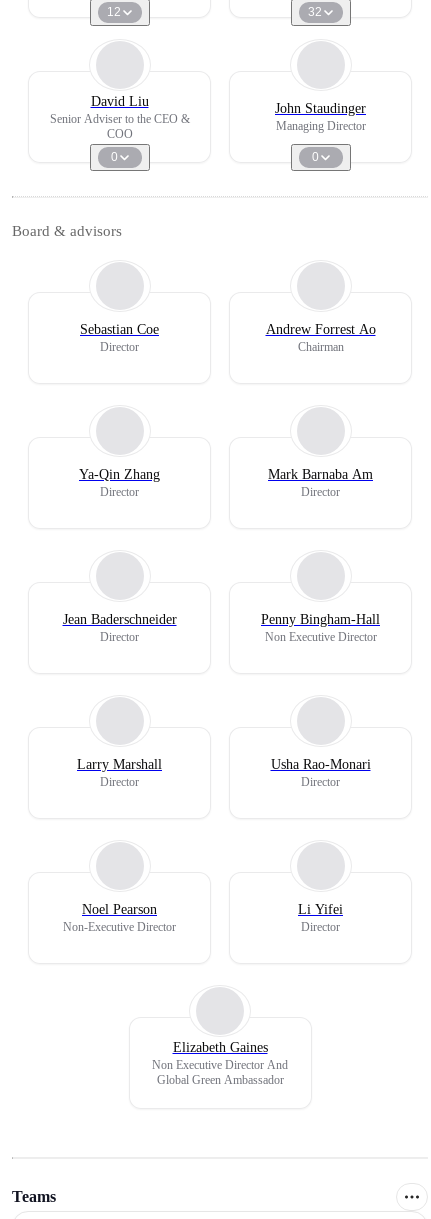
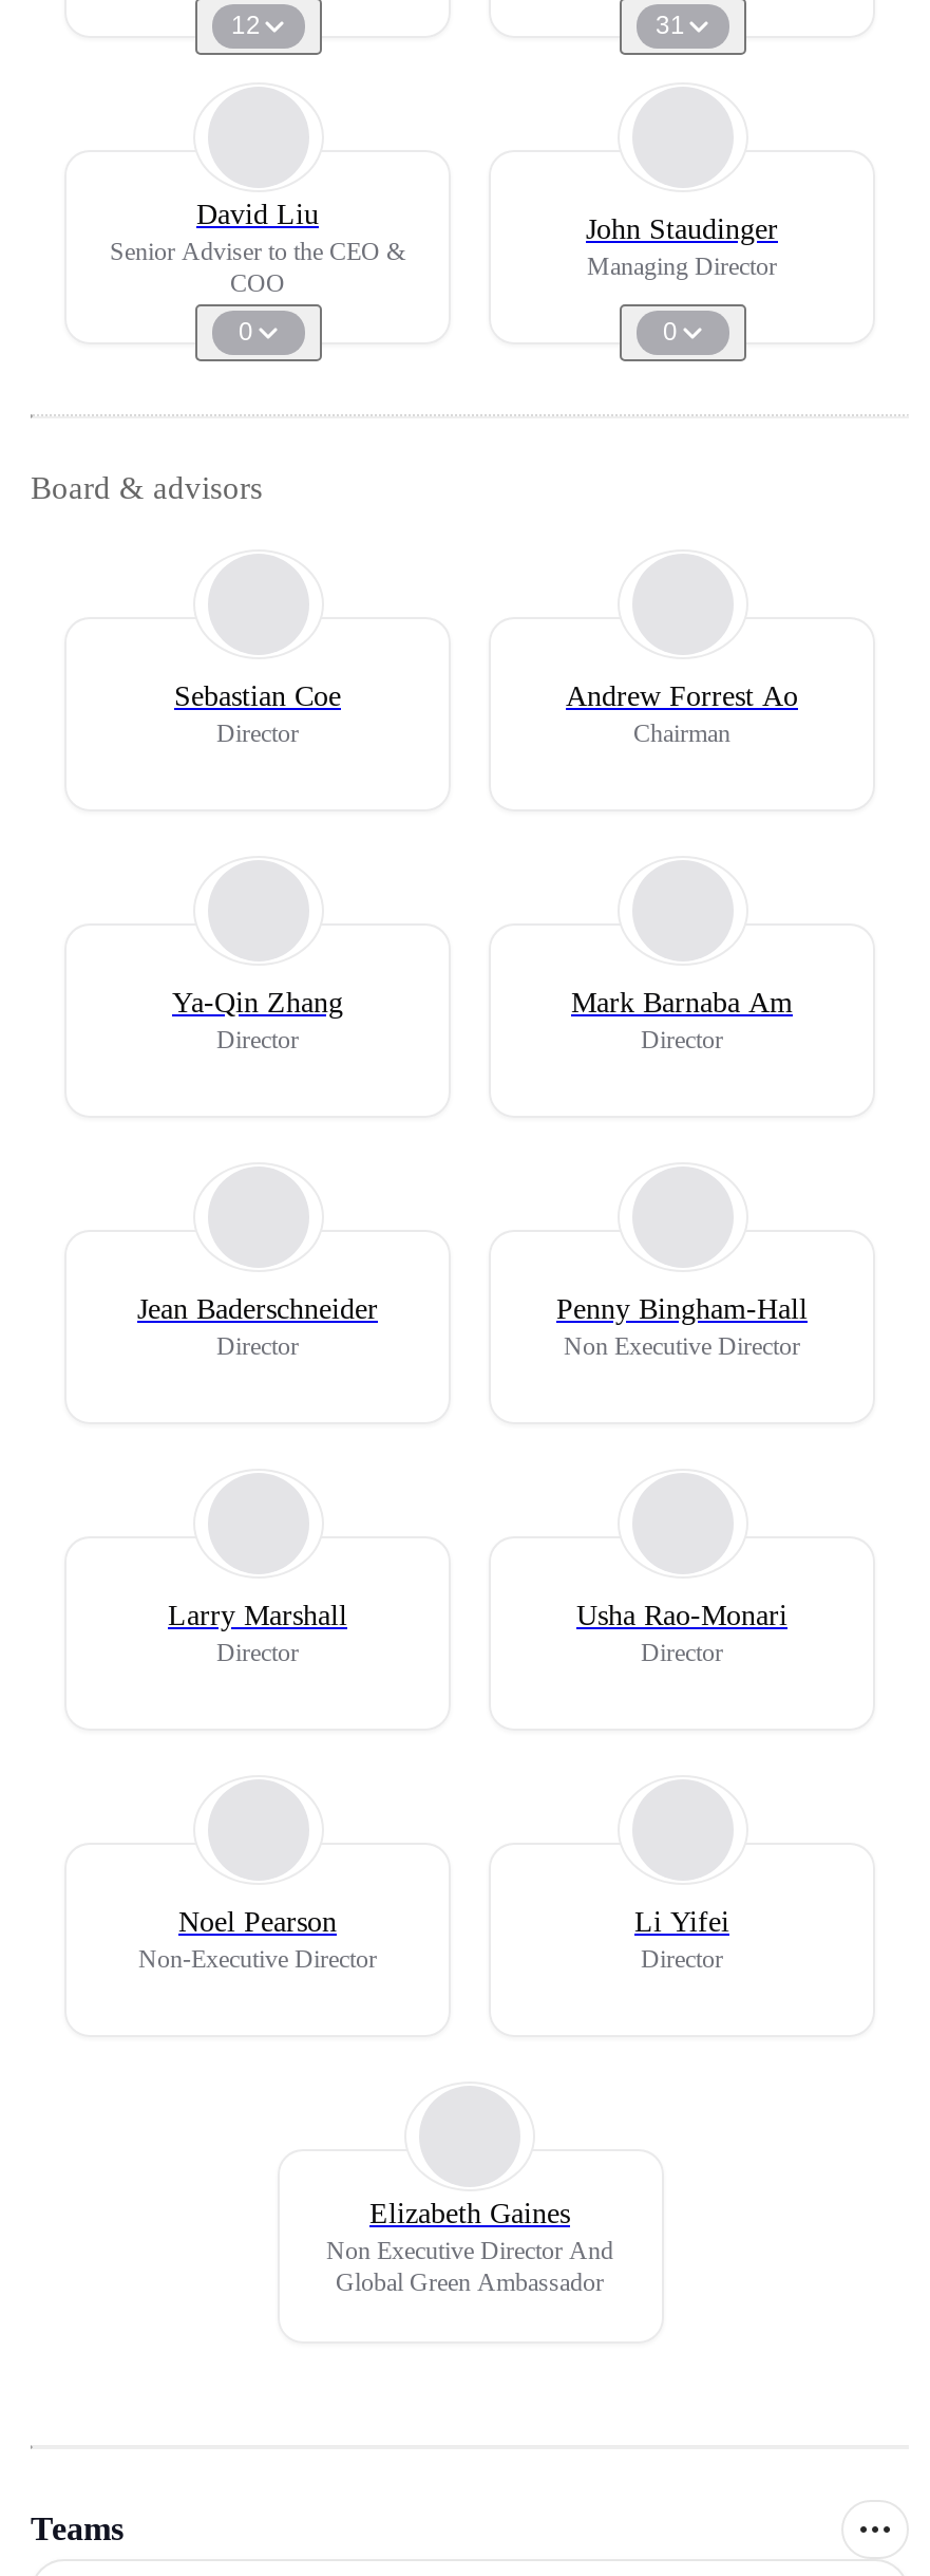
- 32
+ 31
